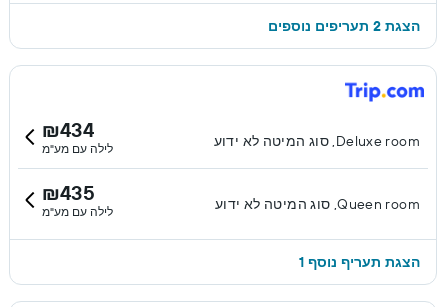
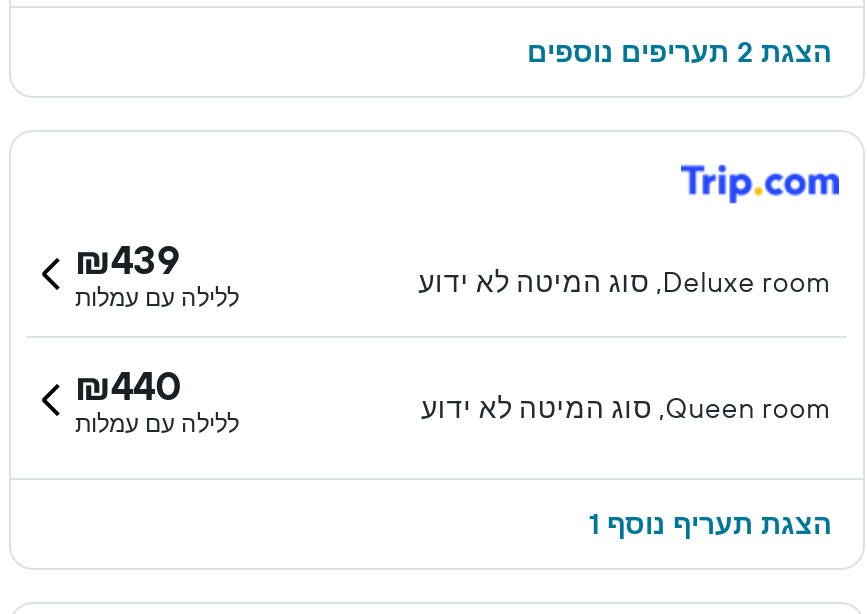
- ₪434
+ ₪439

- לילה עם מע"מ
+ ללילה עם עמלות

- ₪435
+ ₪440

- לילה עם מע"מ
+ ללילה עם עמלות
